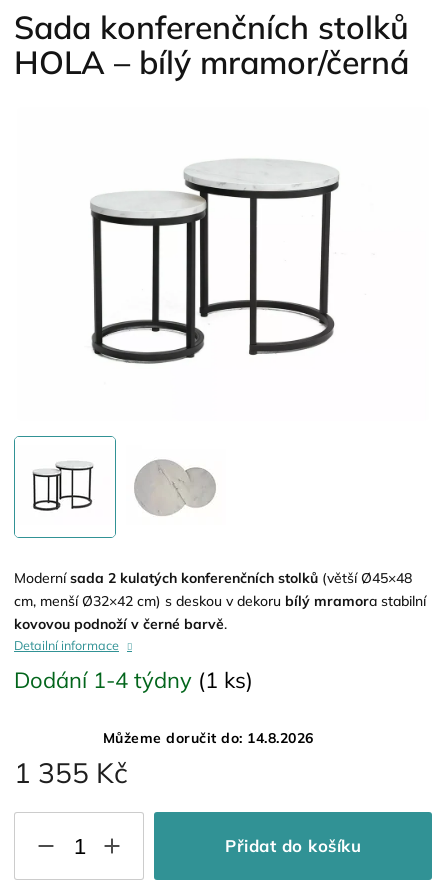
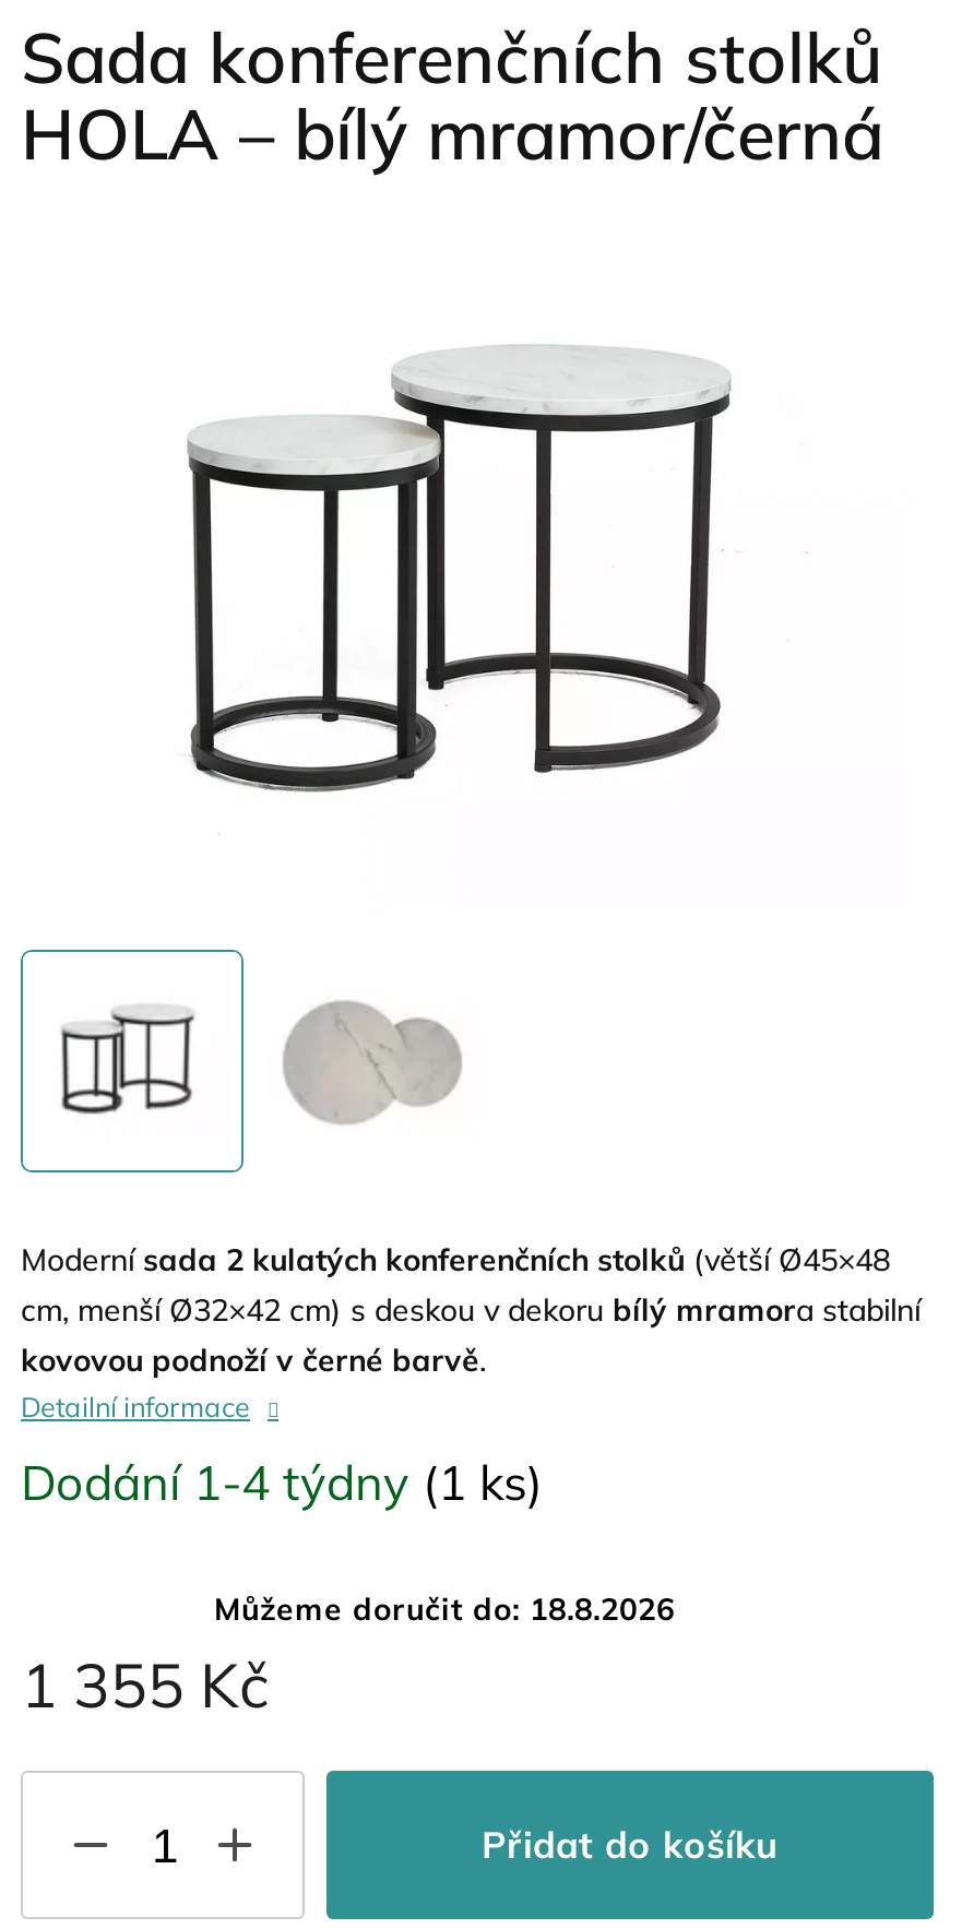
- Můžeme doručit do: 14.8.2026
+ Můžeme doručit do: 18.8.2026
